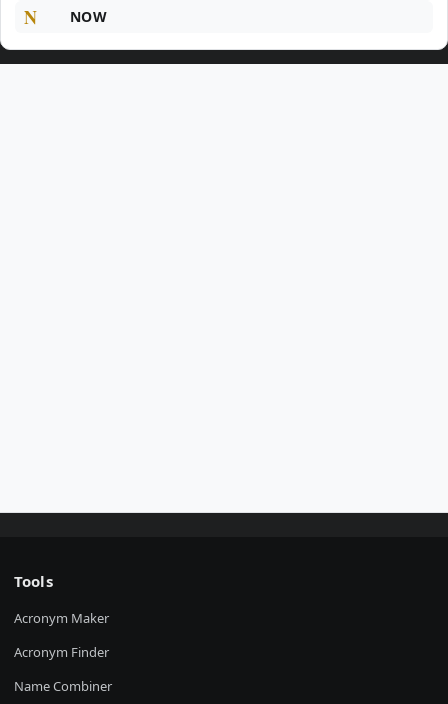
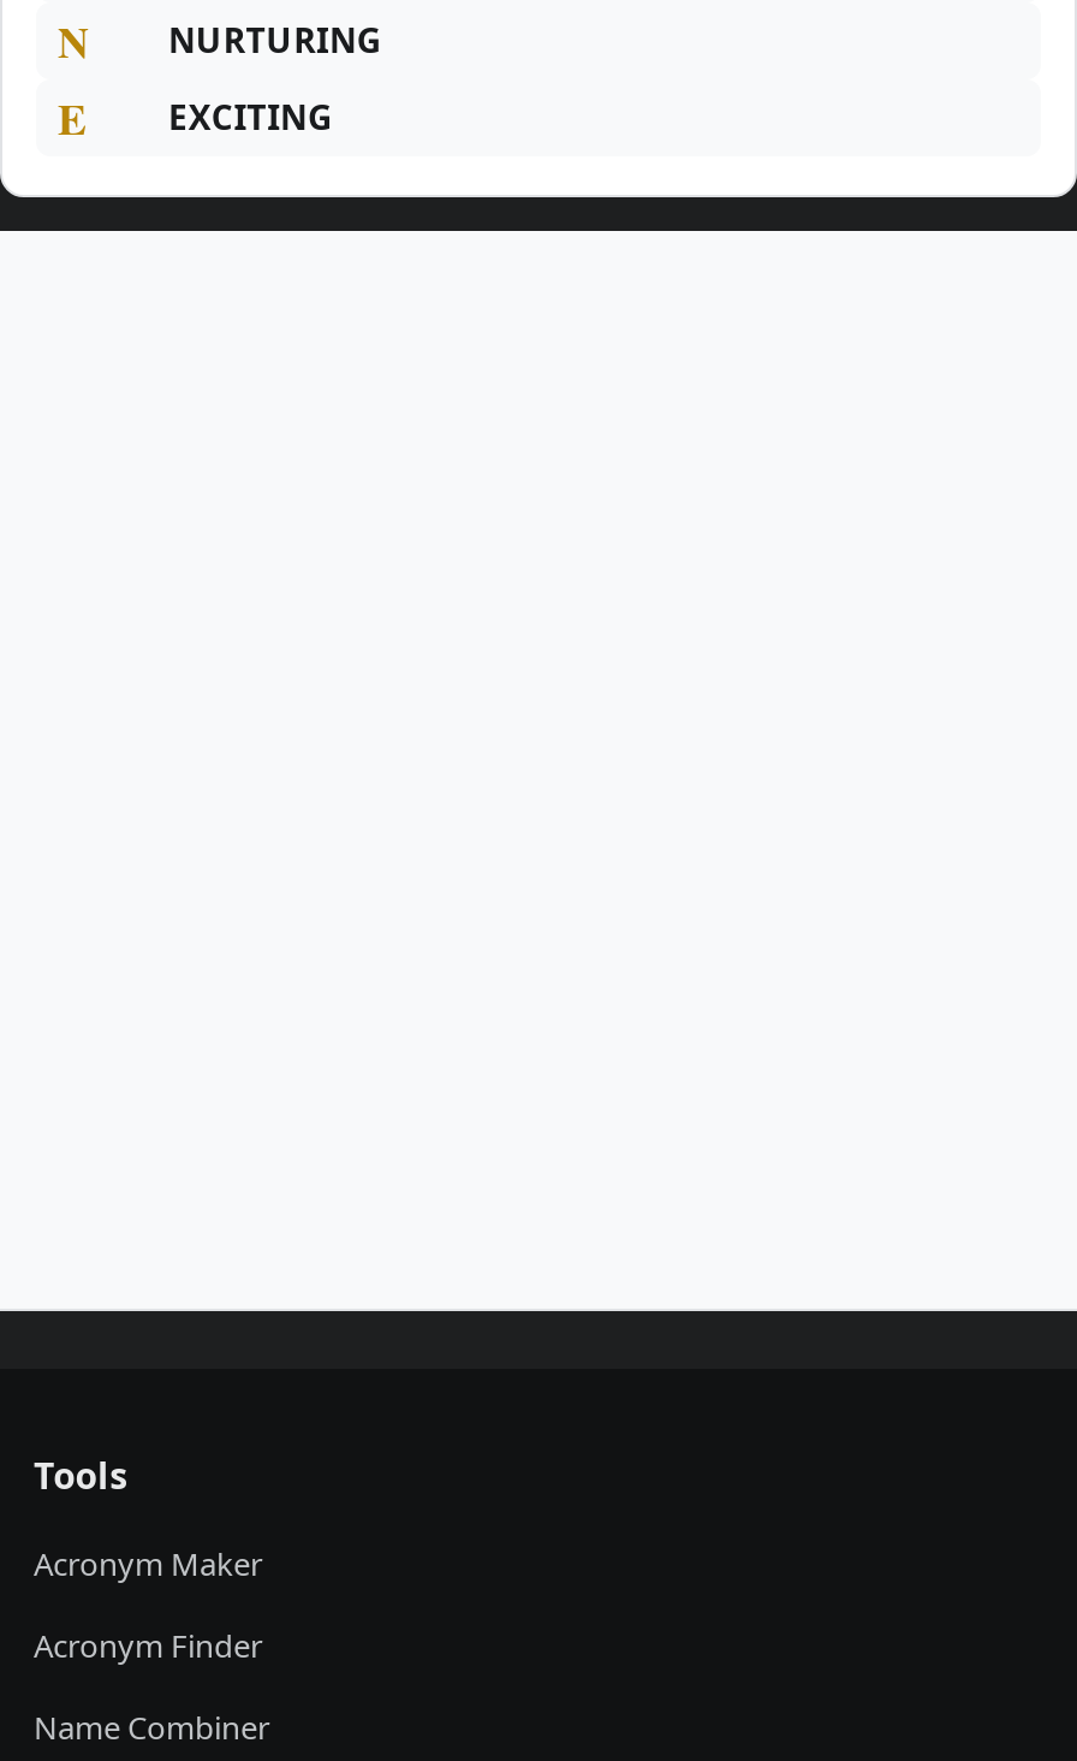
- NOW
+ NURTURING
+ E
+ EXCITING
